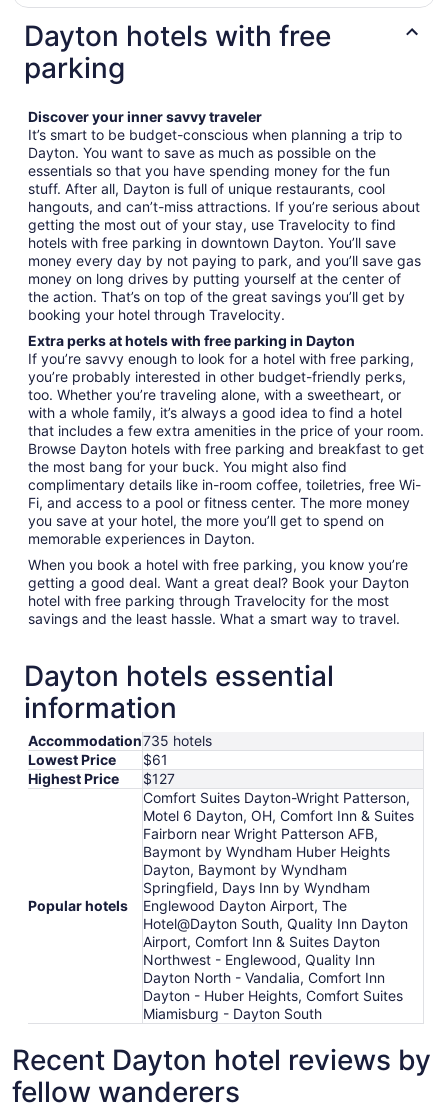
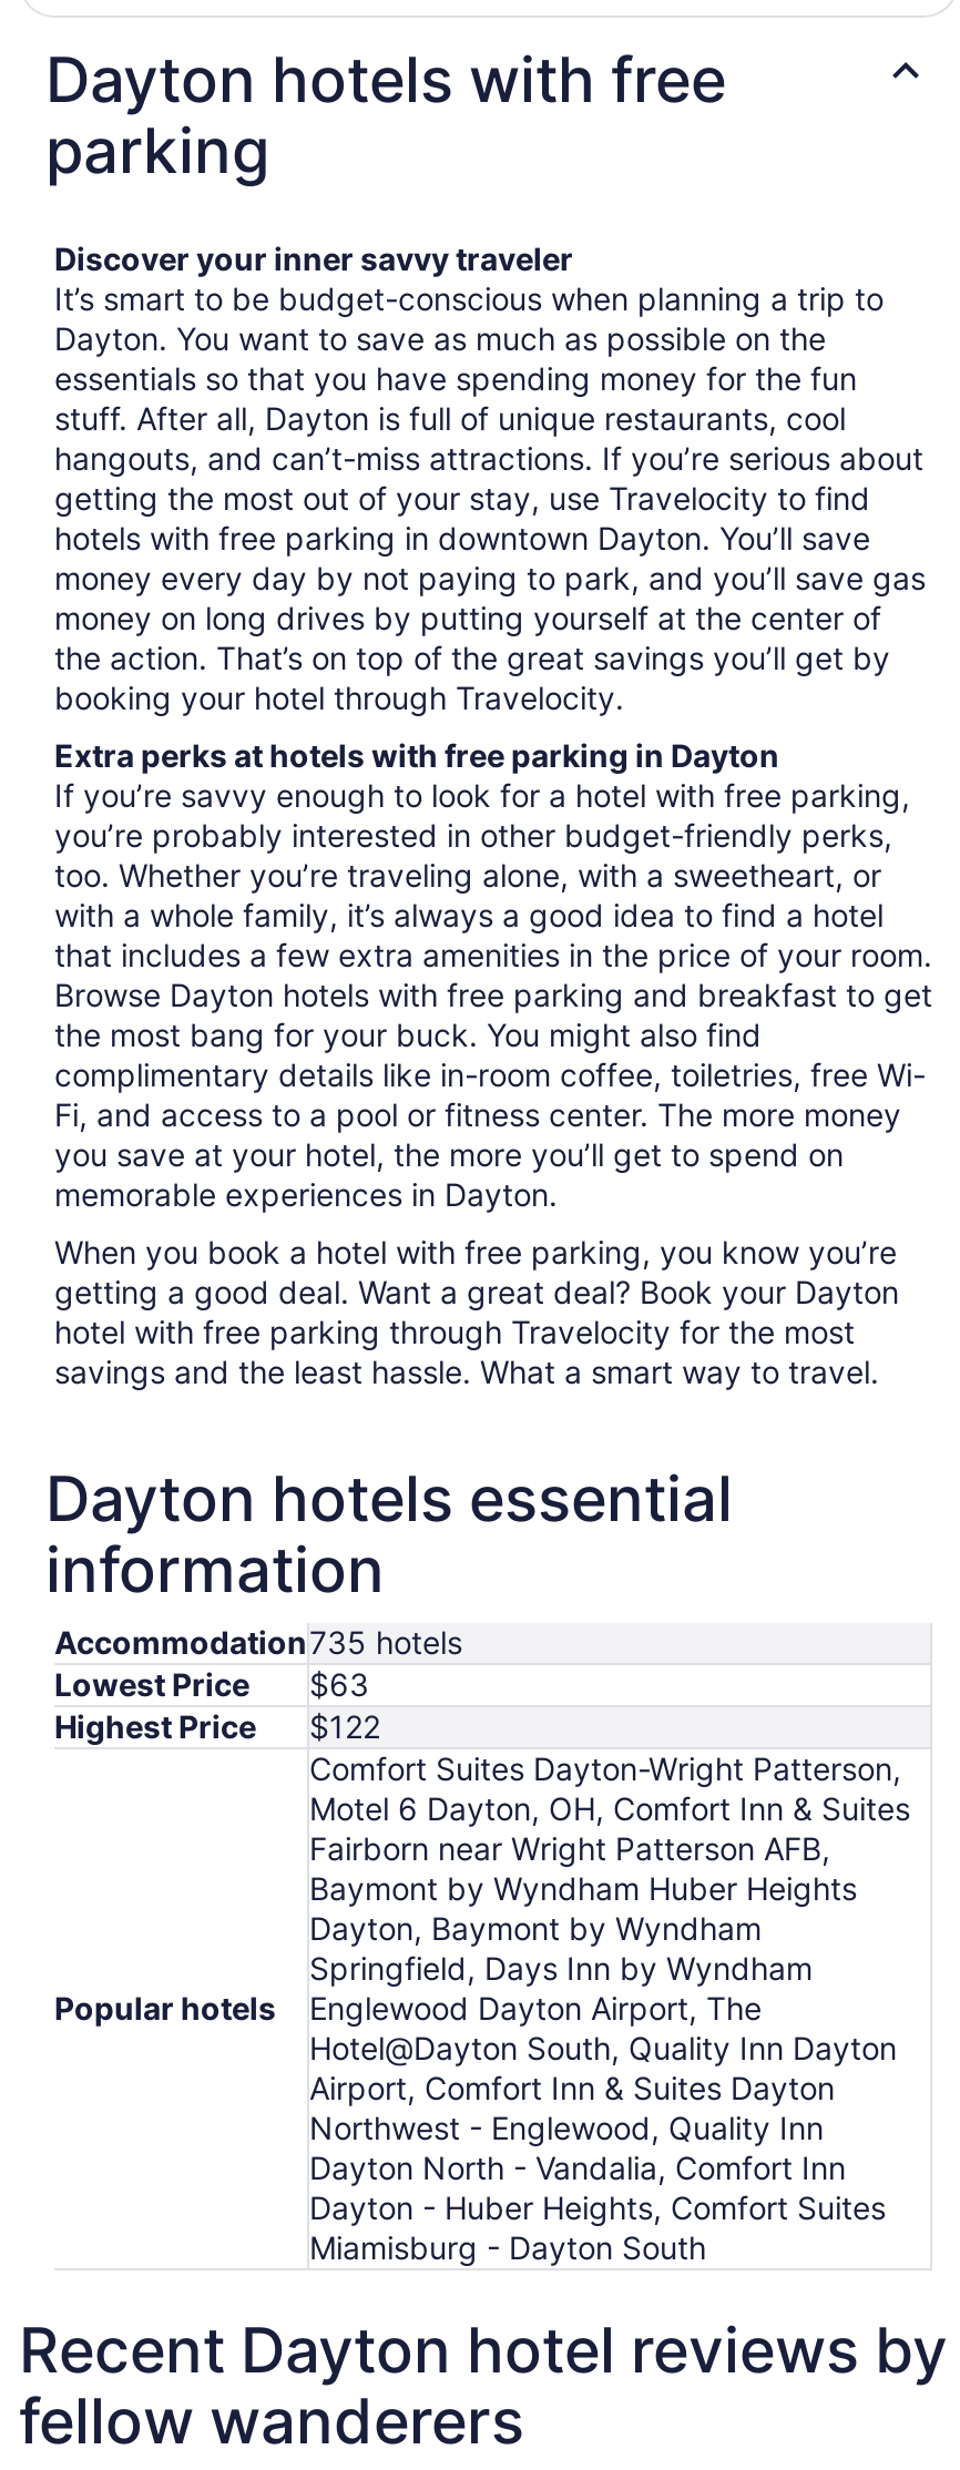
- Lowest Price $61
+ Lowest Price $63

- Highest Price $127
+ Highest Price $122
